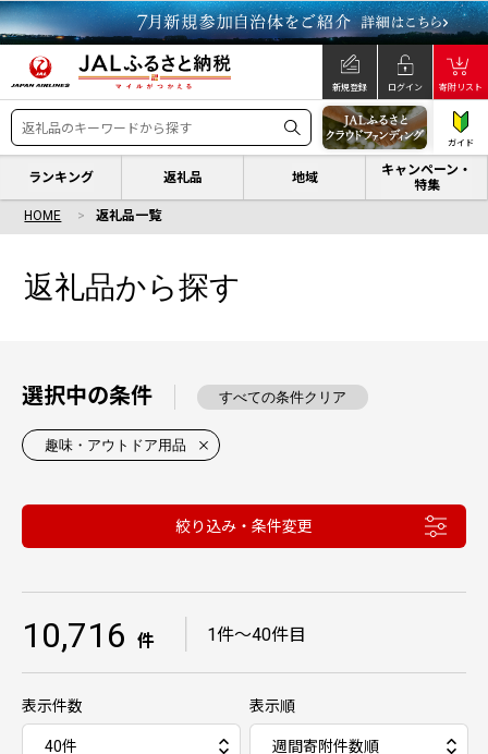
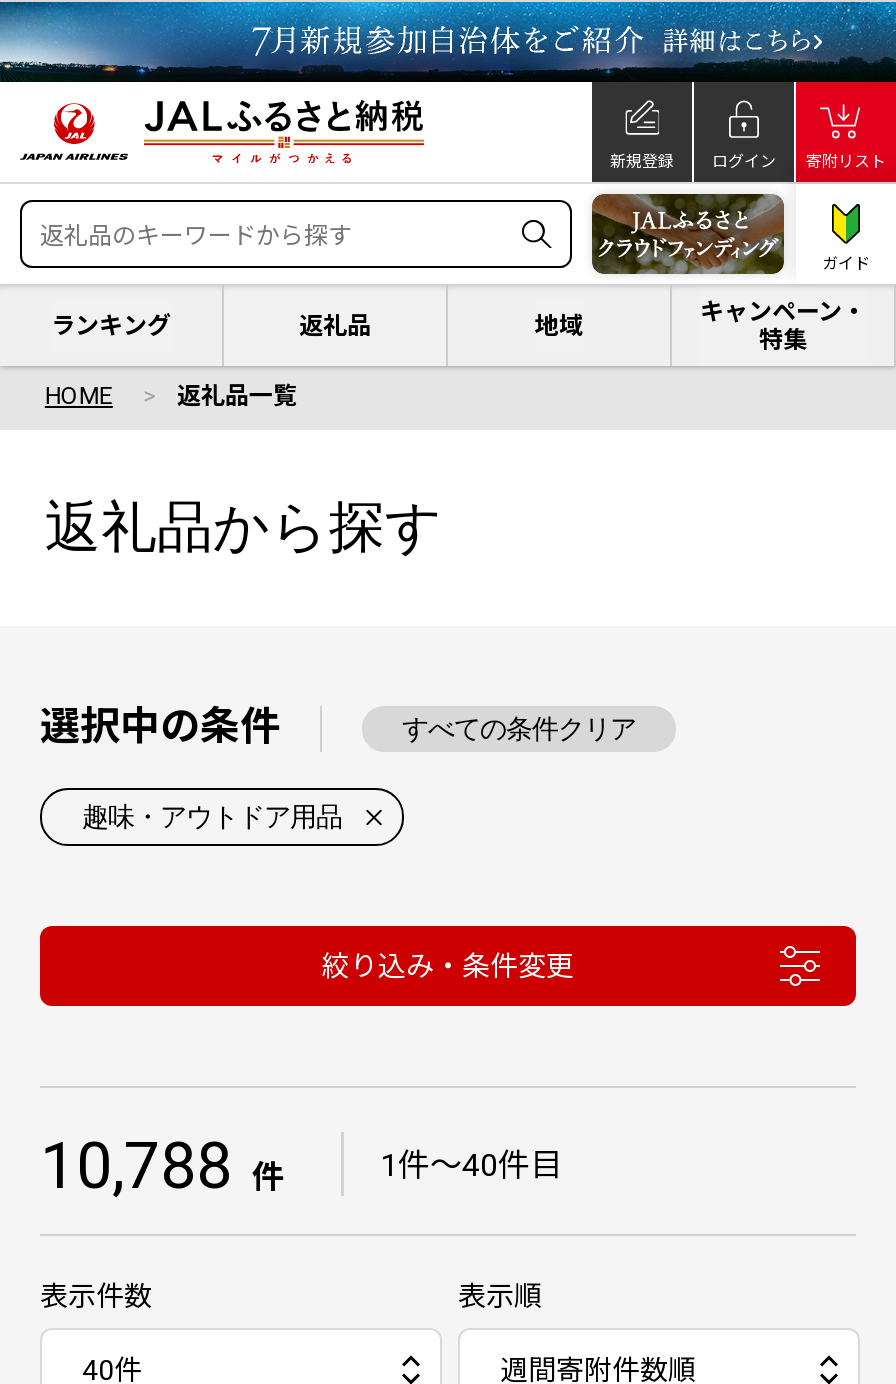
- 10,716 件 ｜ 1件〜40件目
+ 10,788 件 ｜ 1件〜40件目
